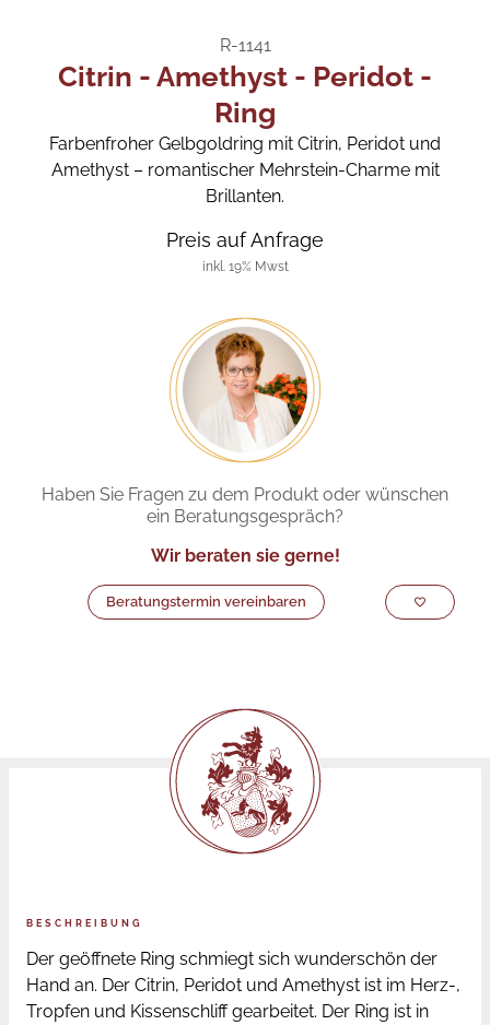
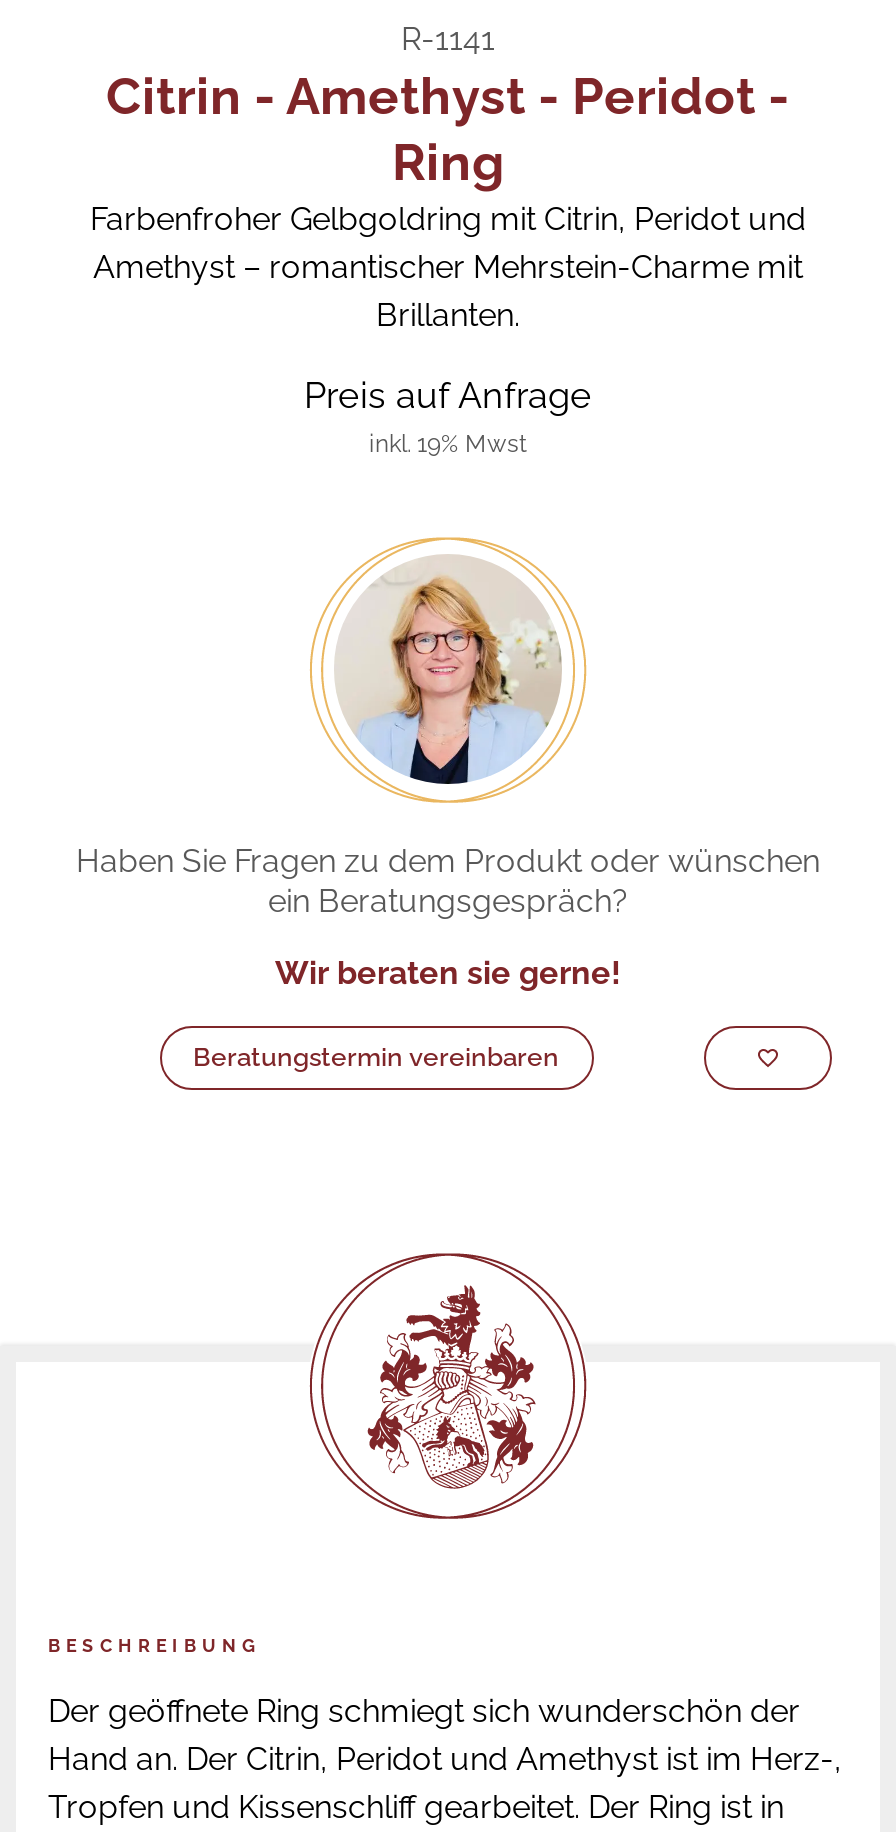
- [image]
+ [image]
